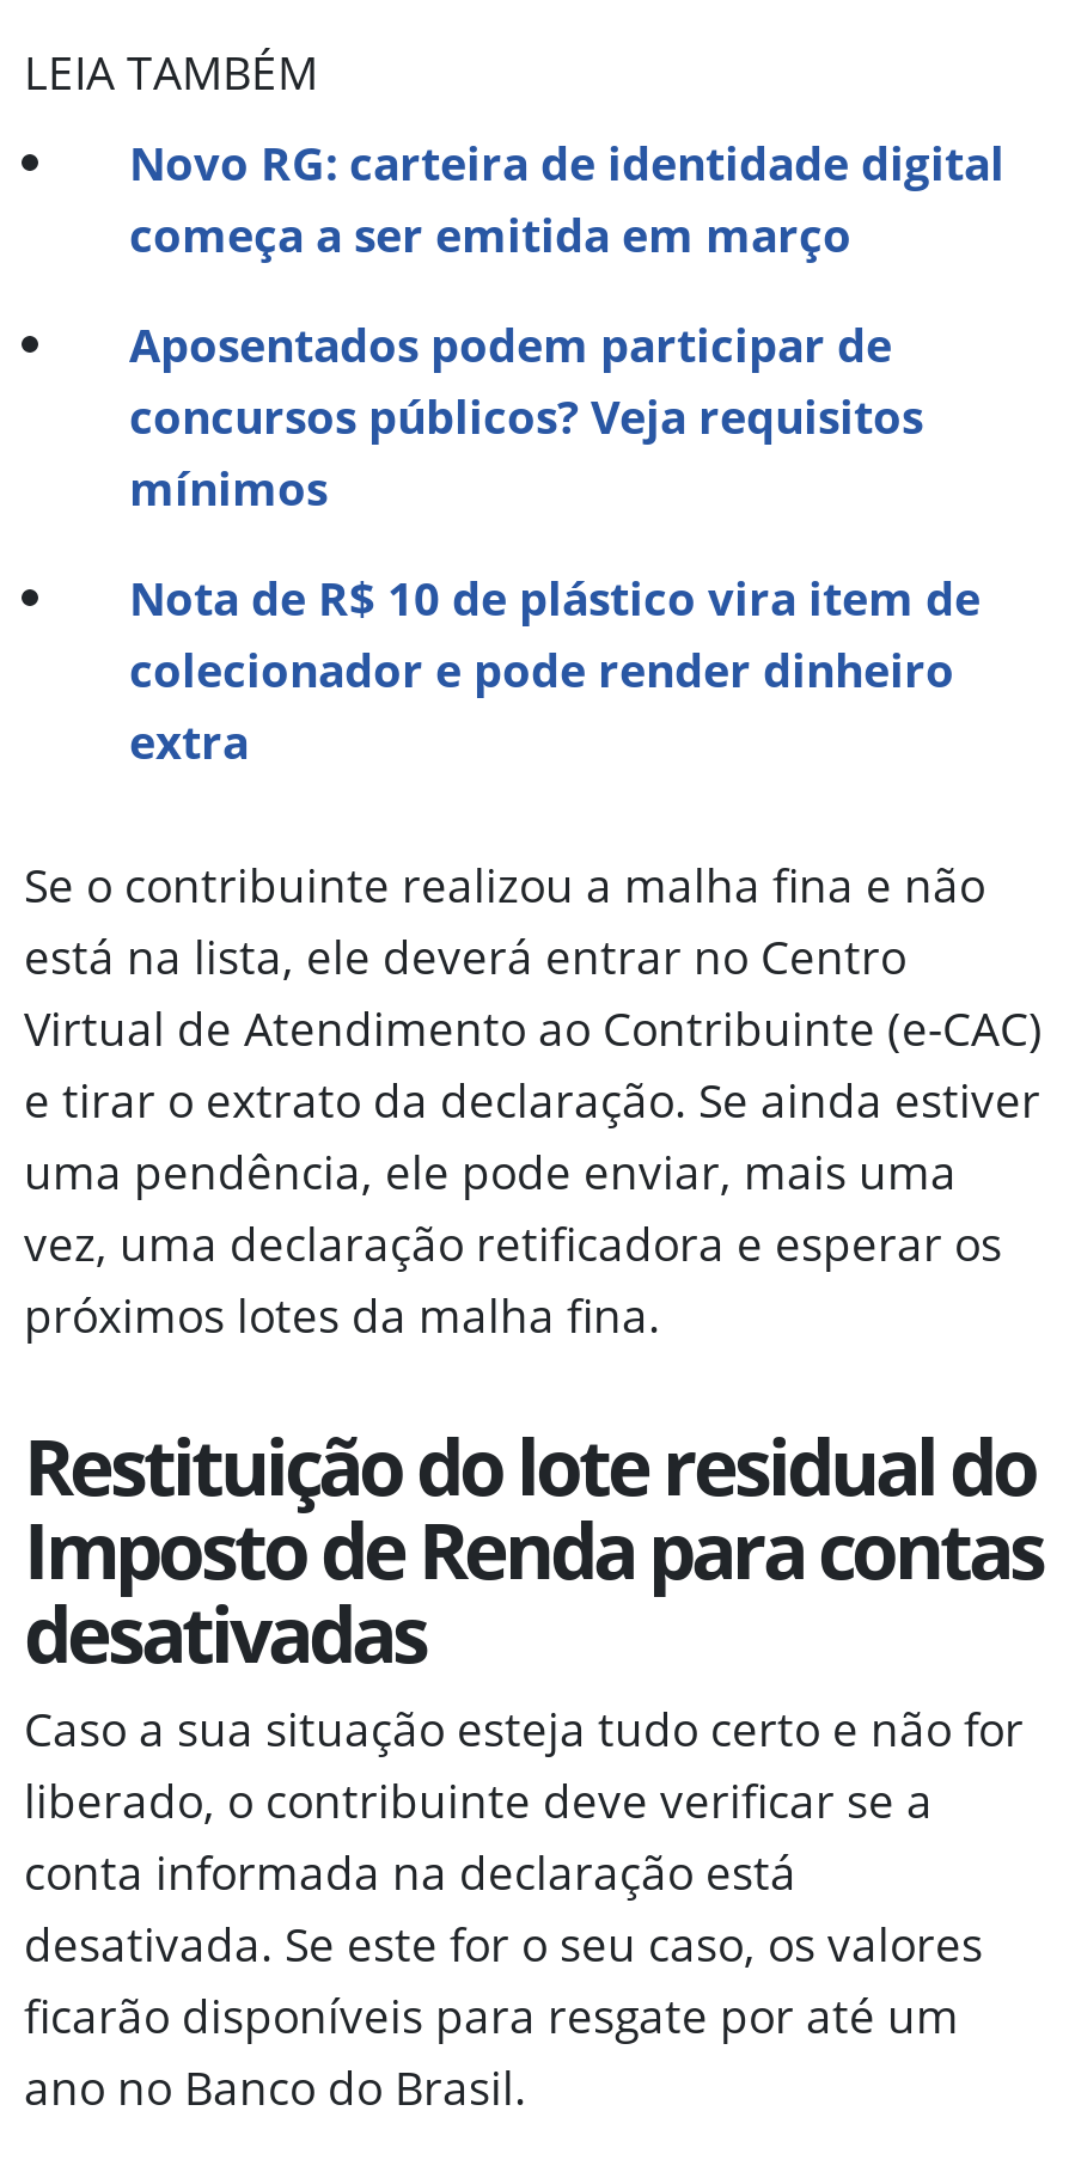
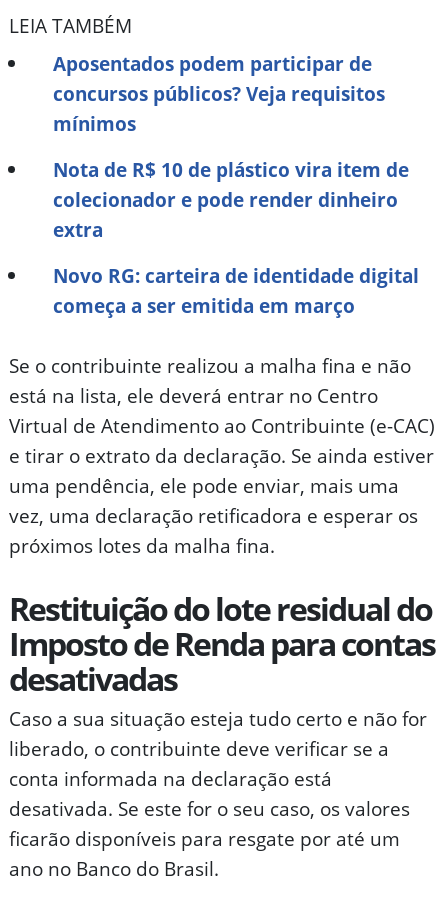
moved down: Novo RG: carteira de identidade digital | começa a ser emitida em março

moved up: Aposentados podem participar de | concursos públicos? Veja requisitos | mínimos | Nota de R$ 10 de plástico vira item de | colecionador e pode render dinheiro | extra
